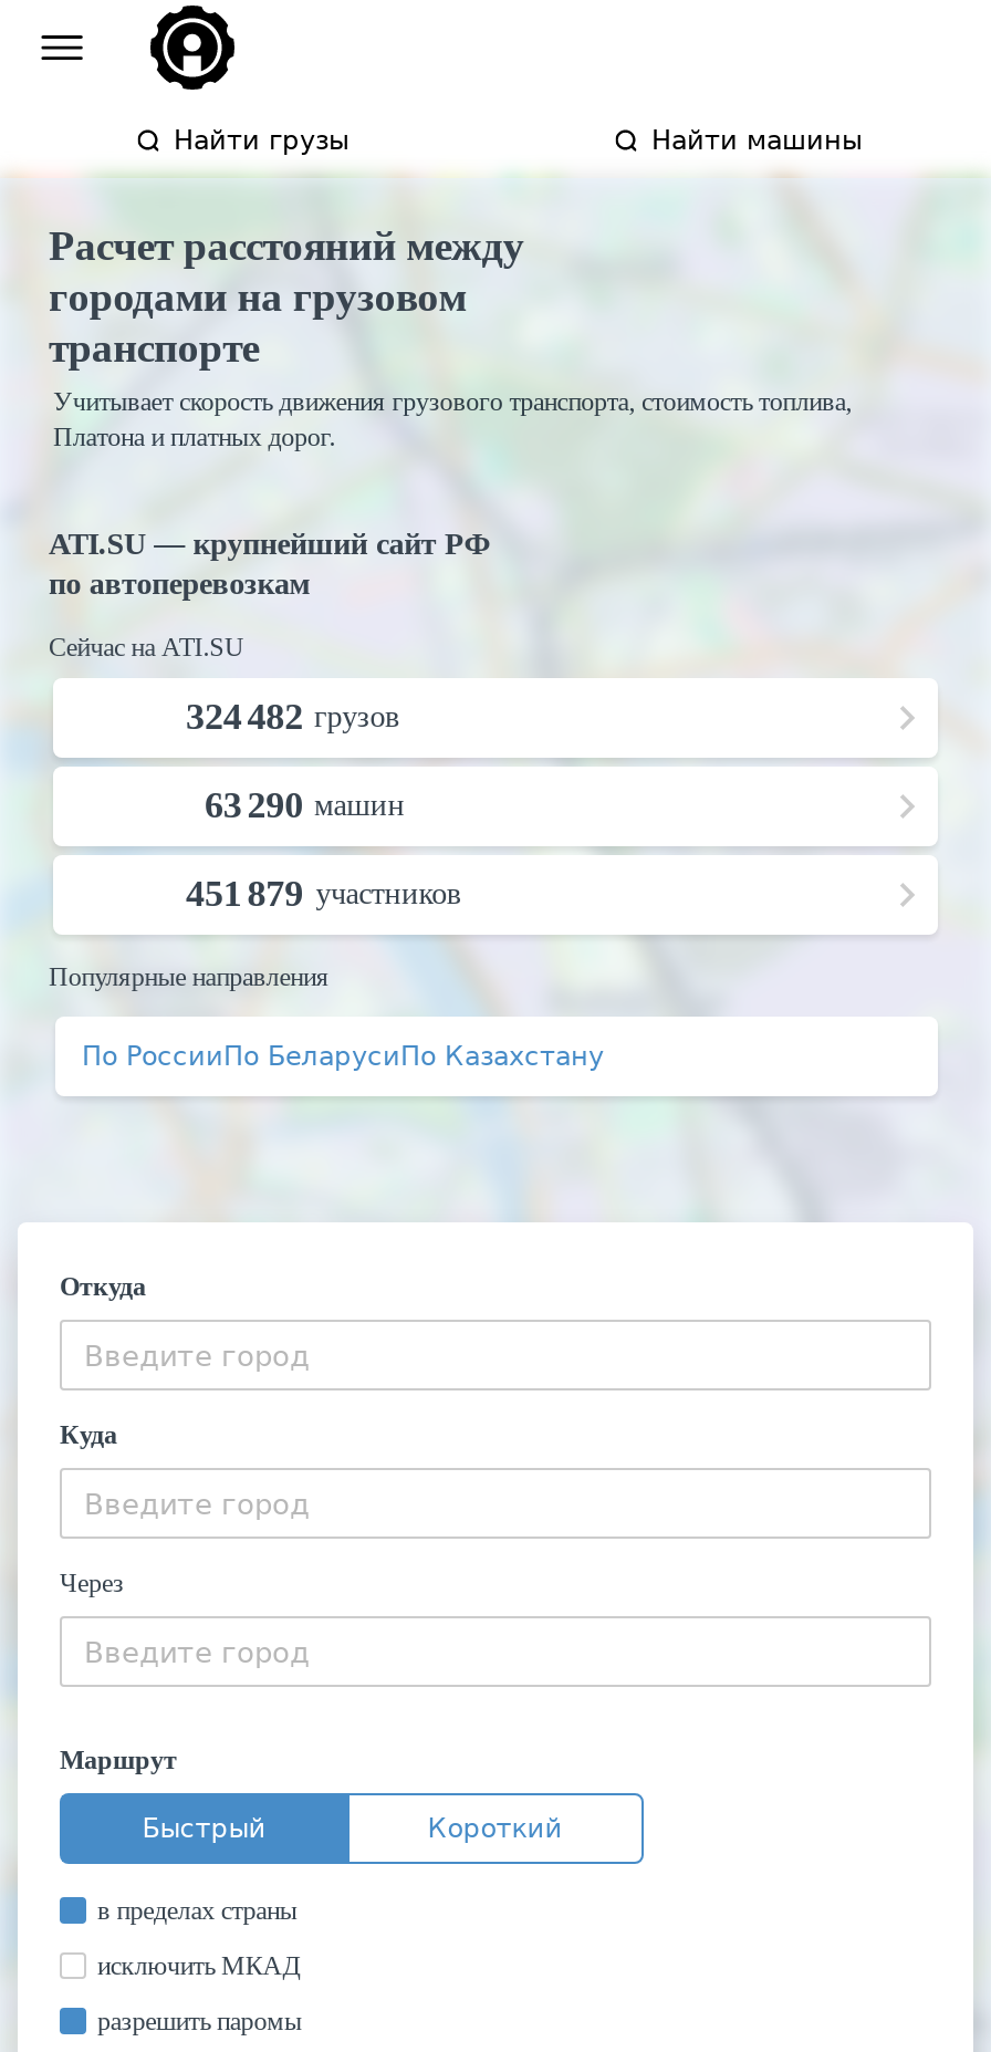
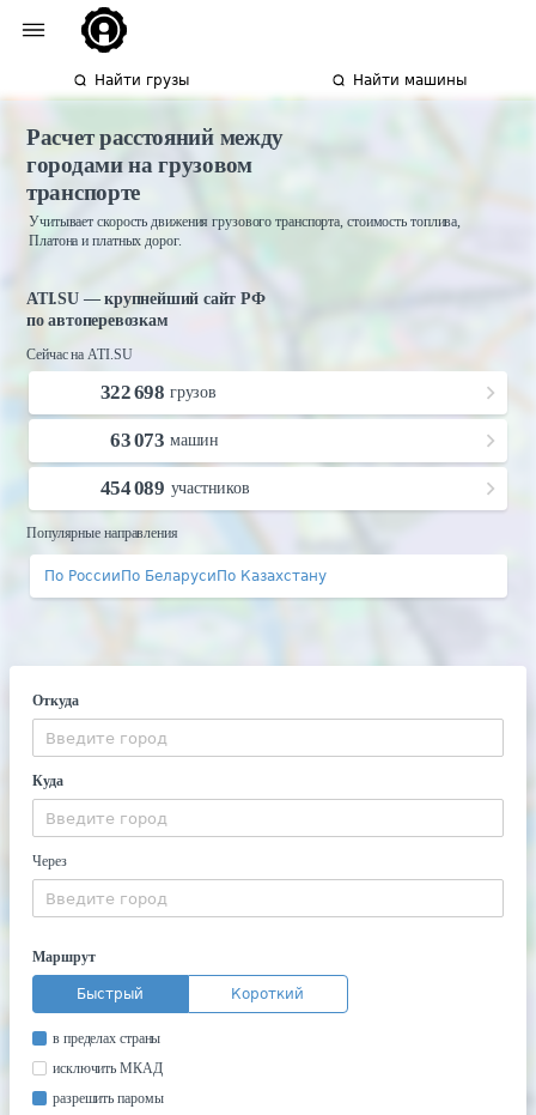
- 324 482 грузов
+ 322 698 грузов

- 63 290 машин
+ 63 073 машин

- 451 879 участников
+ 454 089 участников
